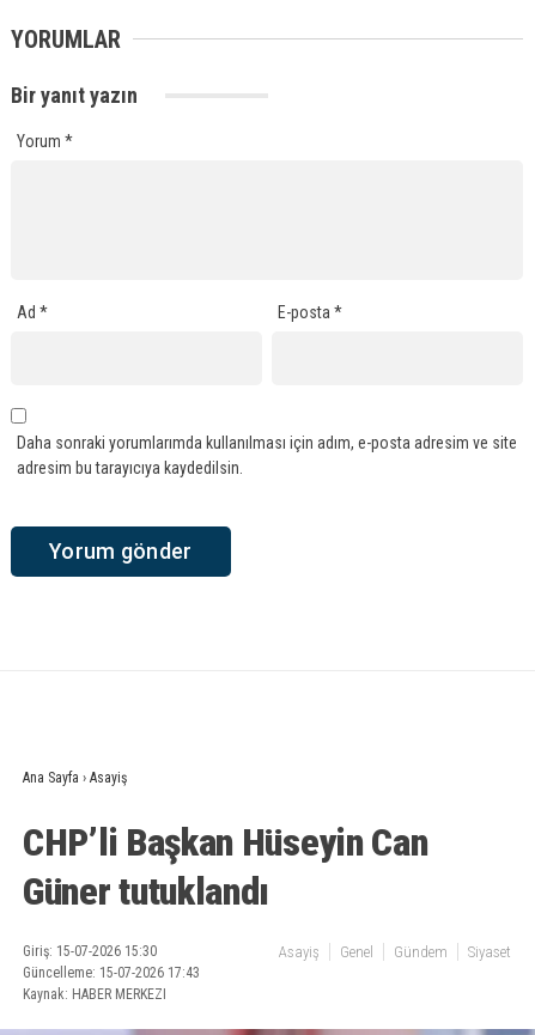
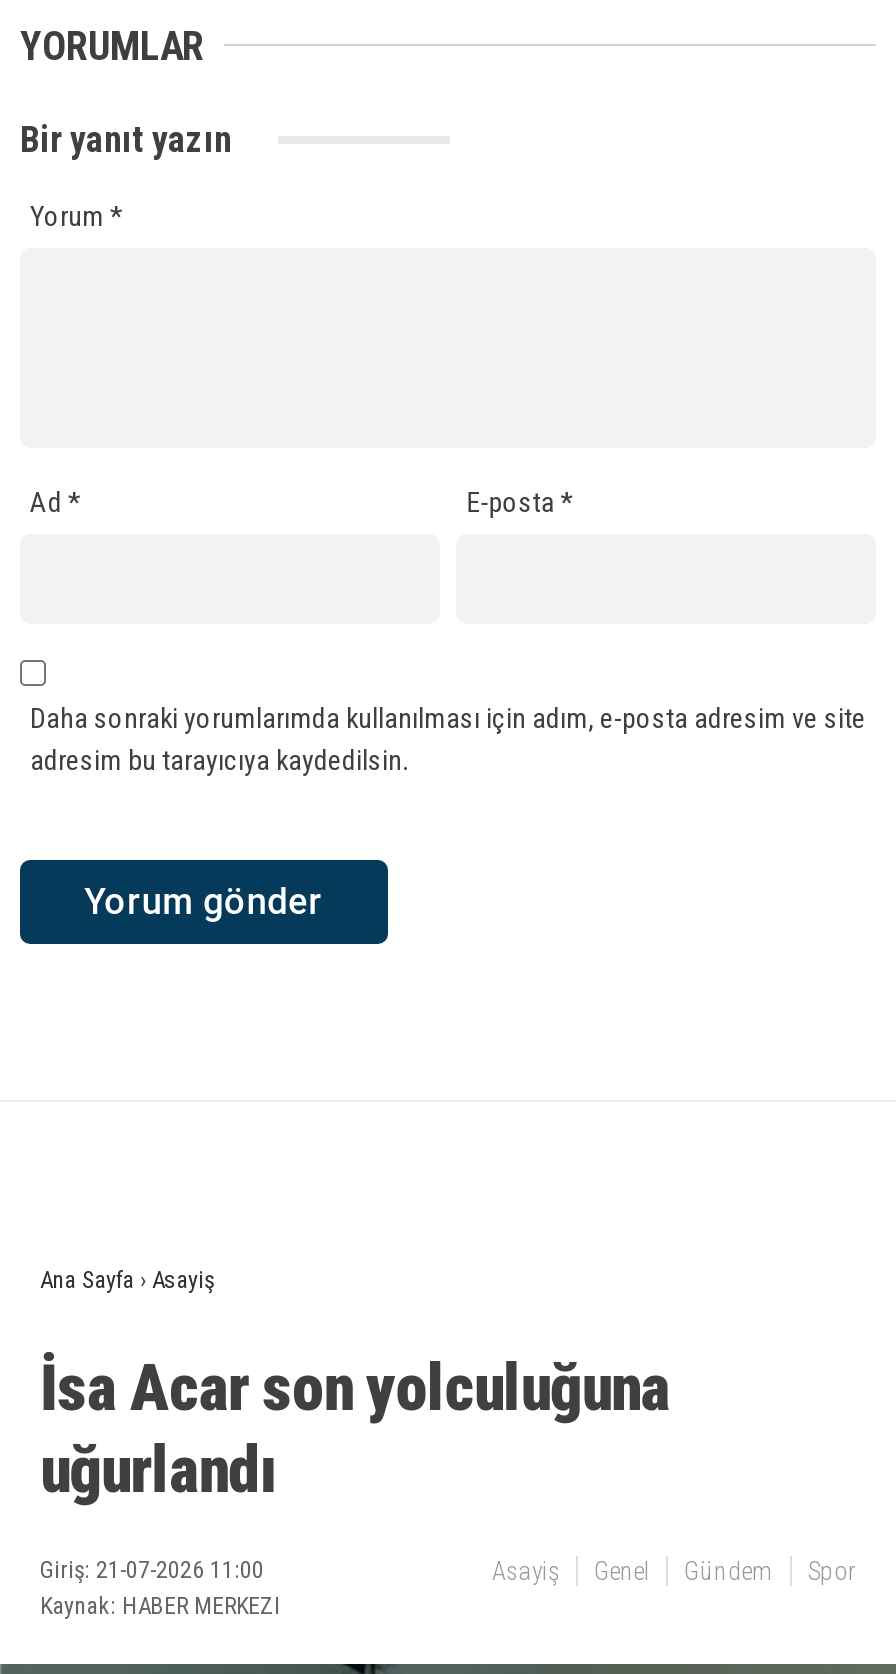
- CHP’li Başkan Hüseyin Can
- Güner tutuklandı
+ İsa Acar son yolculuğuna
+ uğurlandı

- Giriş: 15-07-2026 15:30
- Güncelleme: 15-07-2026 17:43
+ Giriş: 21-07-2026 11:00

- Siyaset
+ Spor
